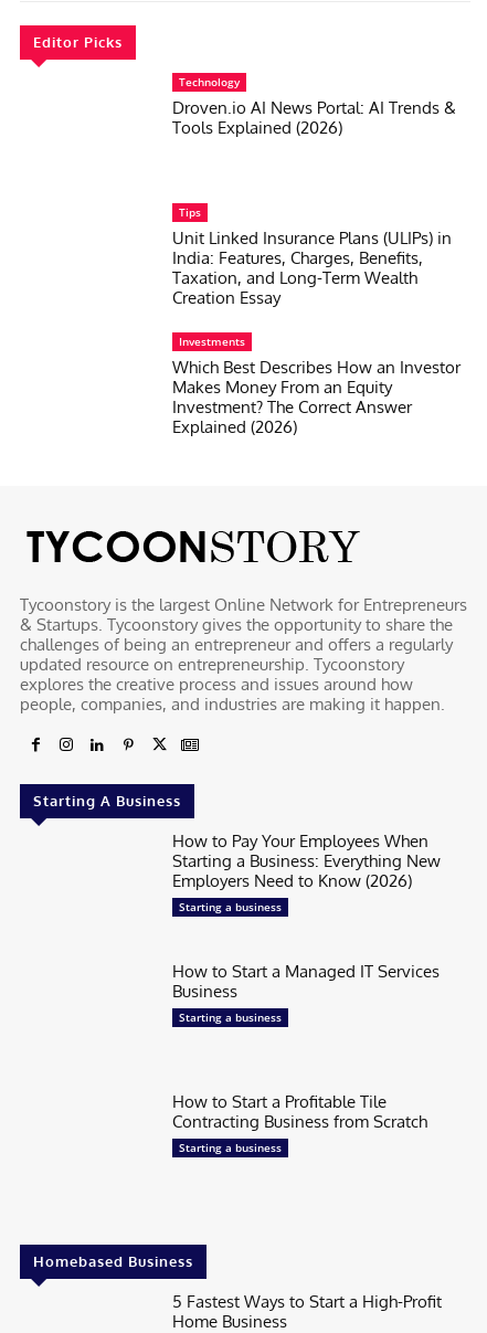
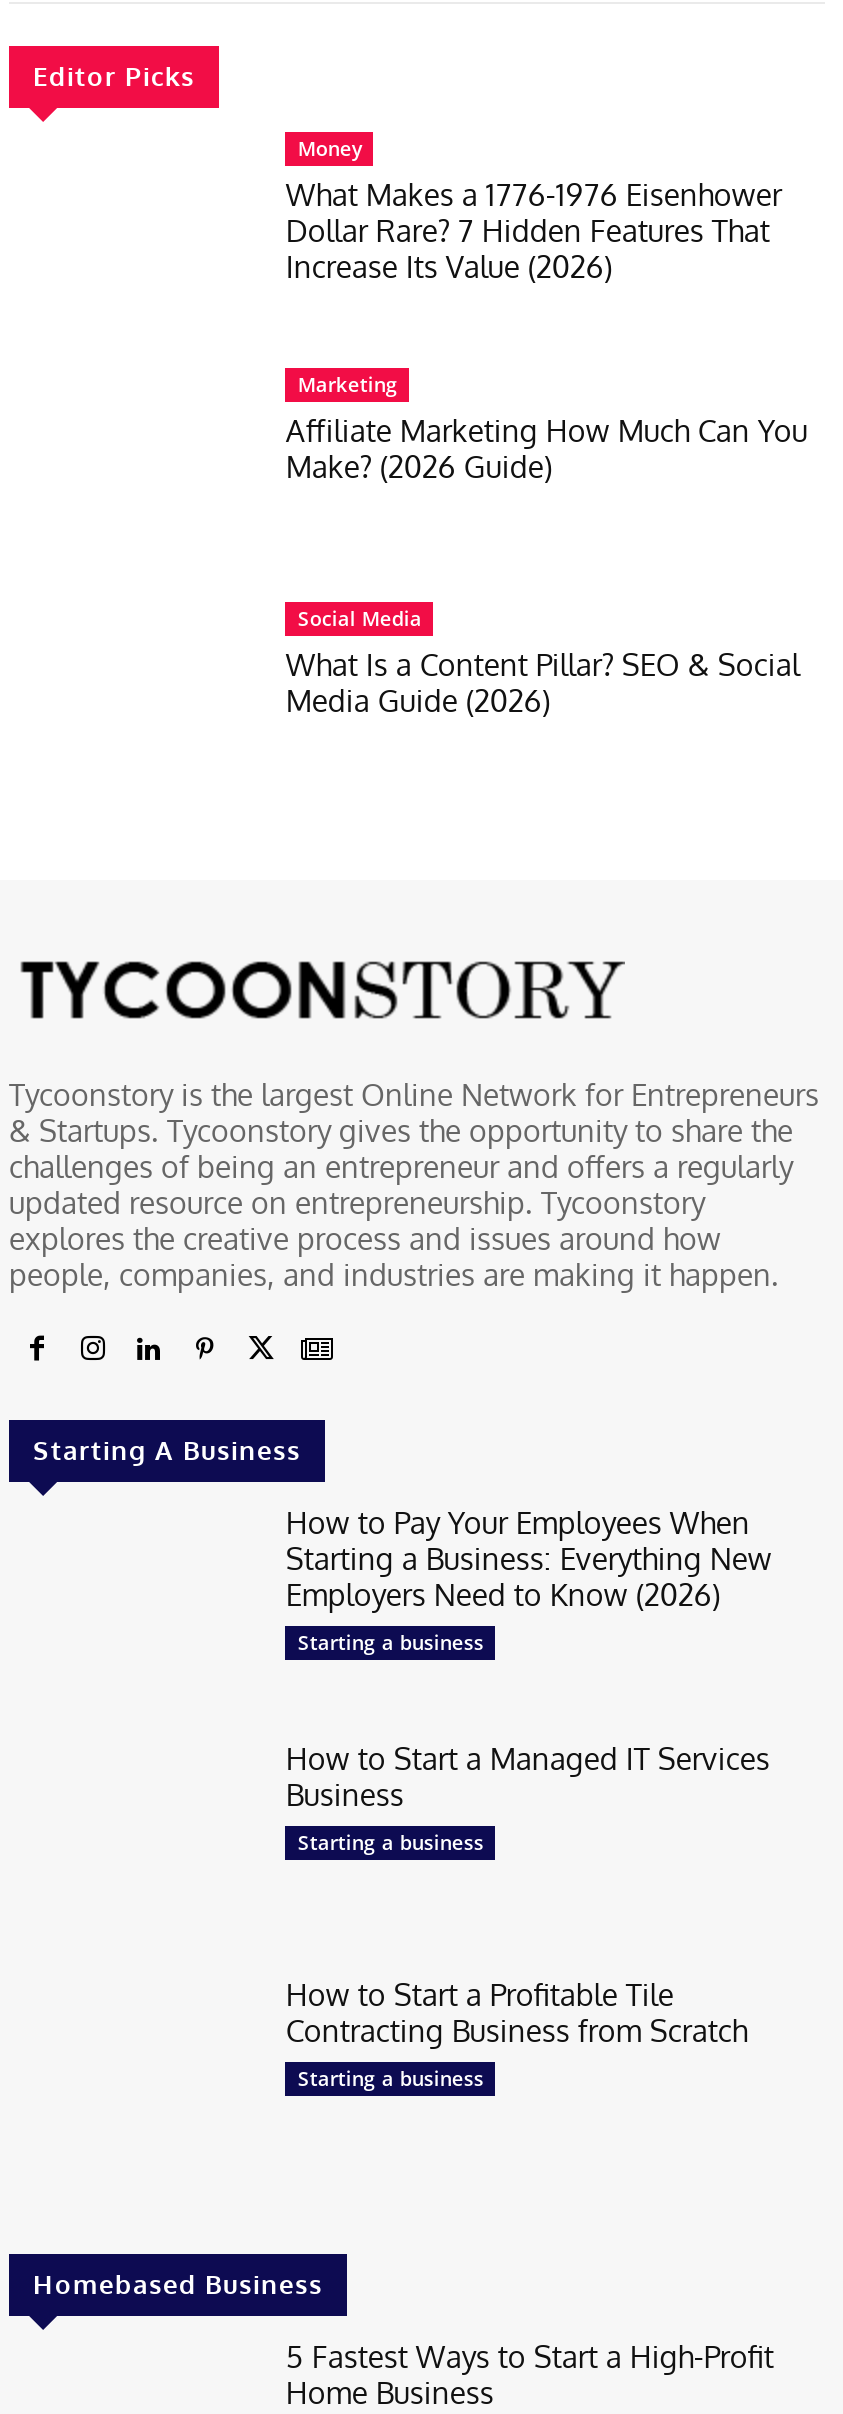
- Technology
- Droven.io AI News Portal: AI Trends &
- Tools Explained (2026)
+ Money
+ What Makes a 1776-1976 Eisenhower
+ Dollar Rare? 7 Hidden Features That
+ Increase Its Value (2026)

- Tips
- Unit Linked Insurance Plans (ULIPs) in
- India: Features, Charges, Benefits,
- Taxation, and Long-Term Wealth
- Creation Essay
+ Marketing
+ Affiliate Marketing How Much Can You
+ Make? (2026 Guide)

- Investments
- Which Best Describes How an Investor
- Makes Money From an Equity
- Investment? The Correct Answer
- Explained (2026)
+ Social Media
+ What Is a Content Pillar? SEO & Social
+ Media Guide (2026)
